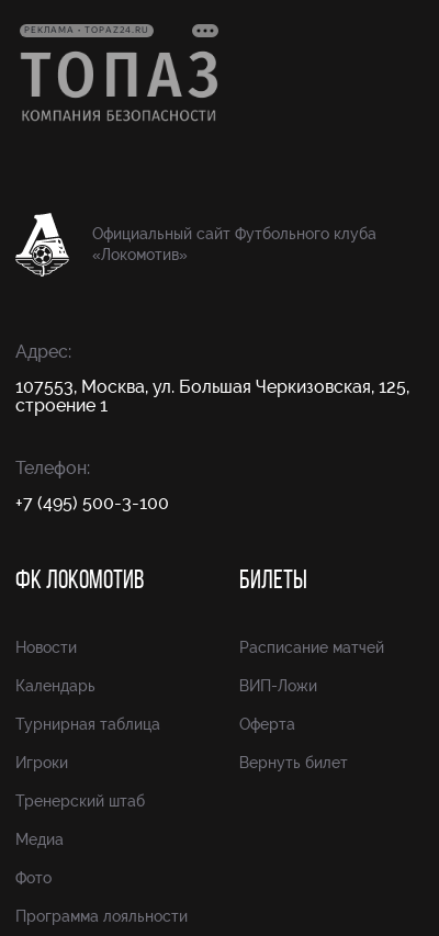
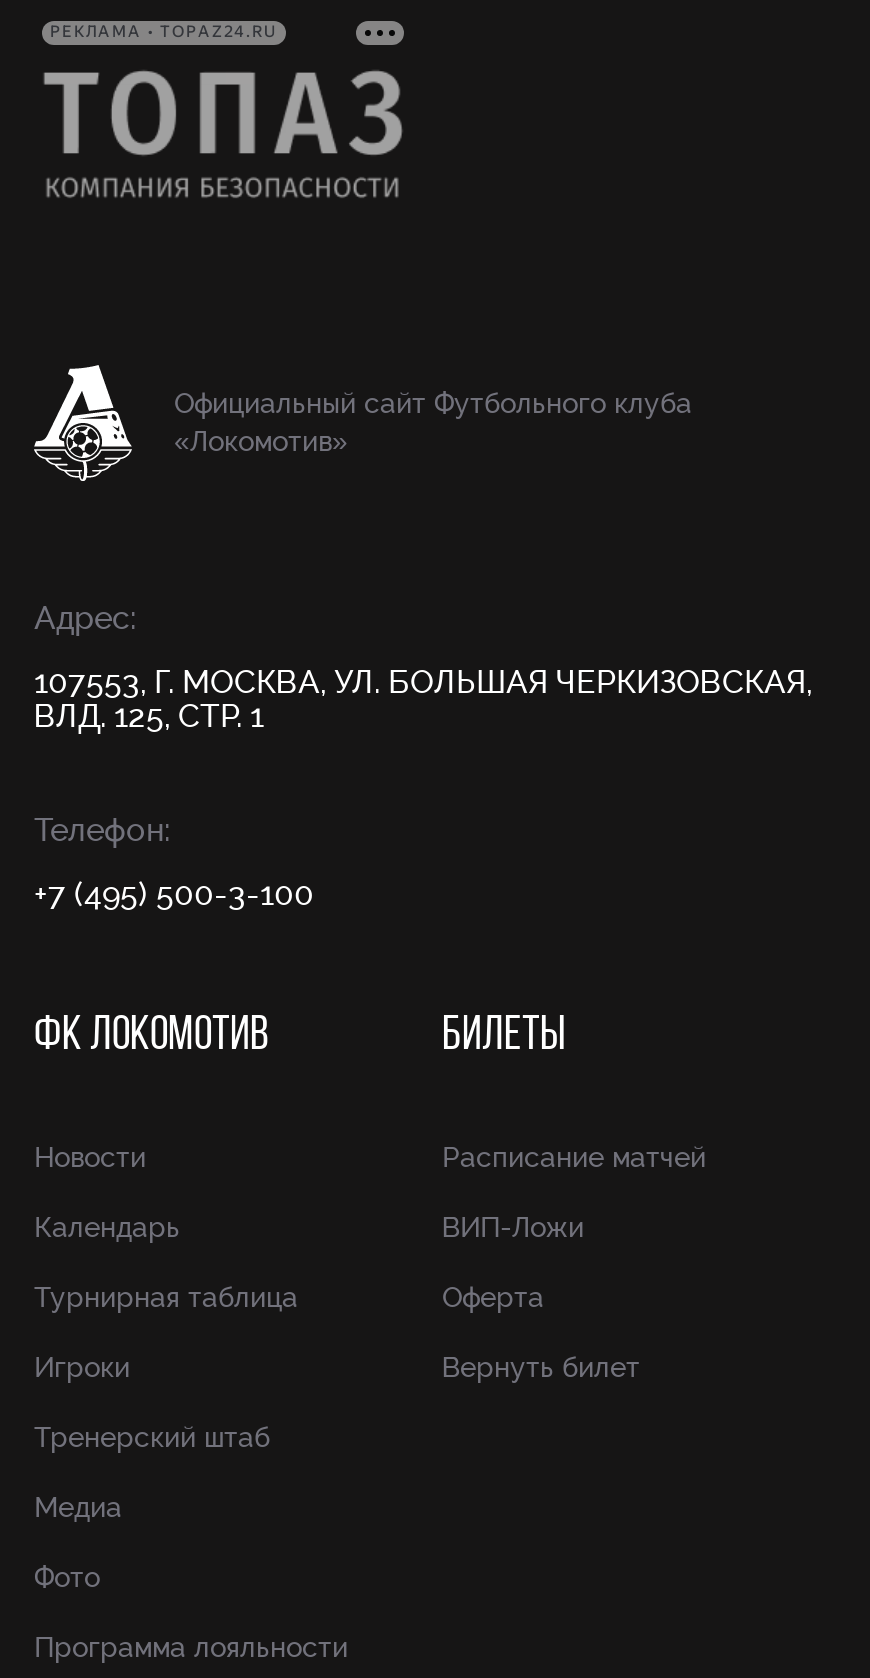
- 107553, Москва, ул. Большая Черкизовская, 125,
- строение 1
+ 107553, Г. МОСКВА, УЛ. БОЛЬШАЯ ЧЕРКИЗОВСКАЯ,
+ ВЛД. 125, СТР. 1
